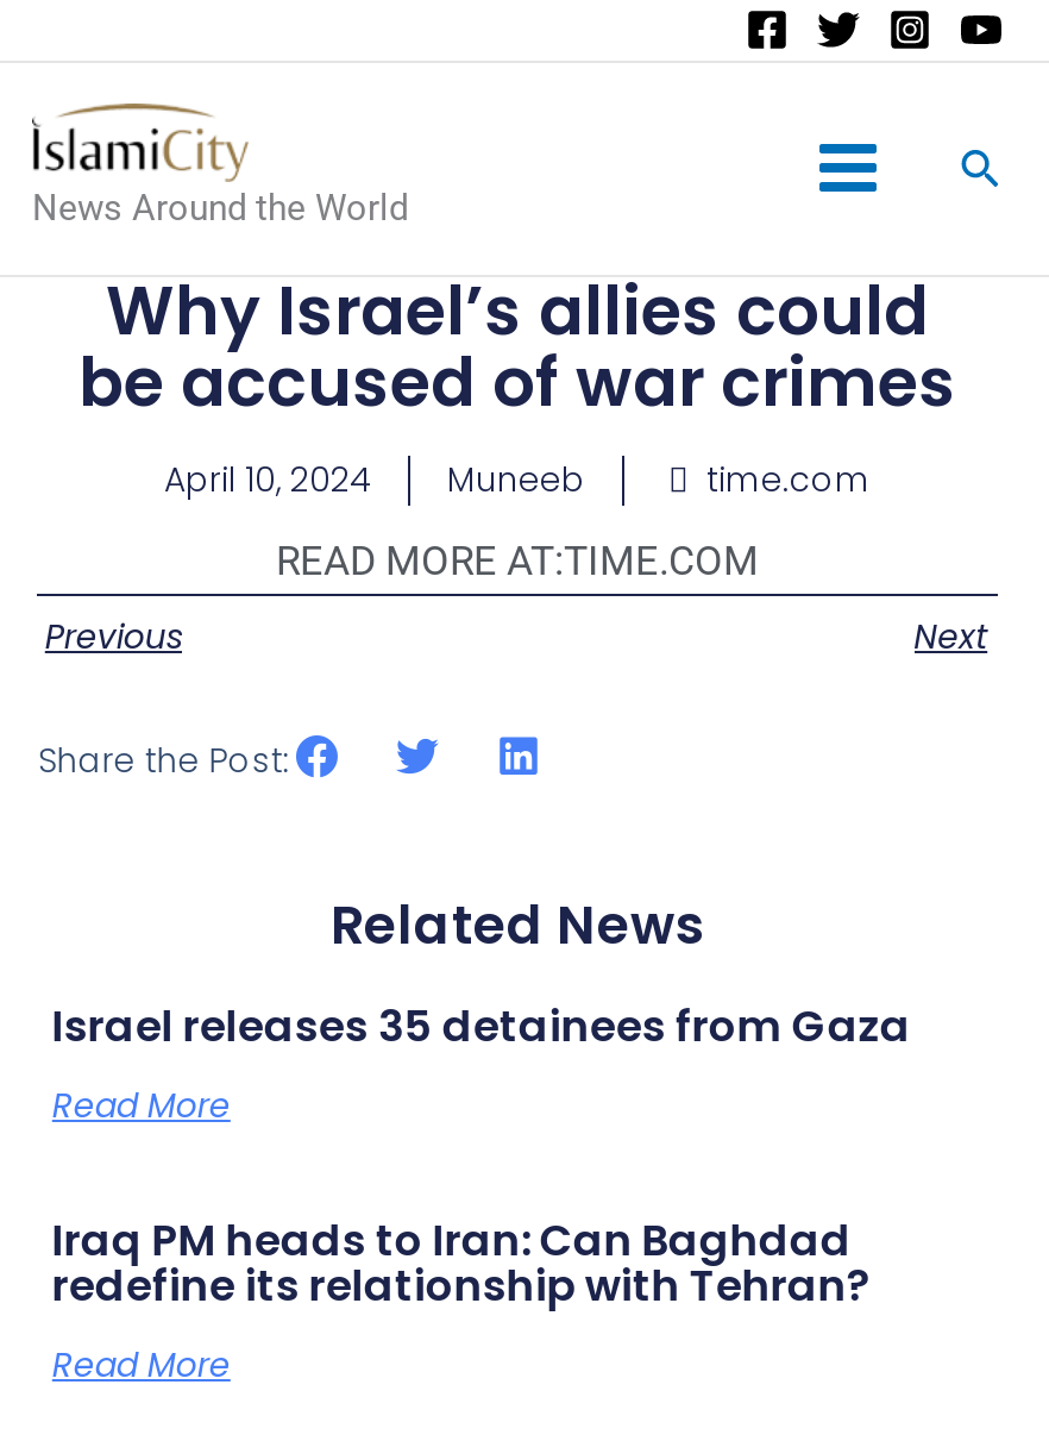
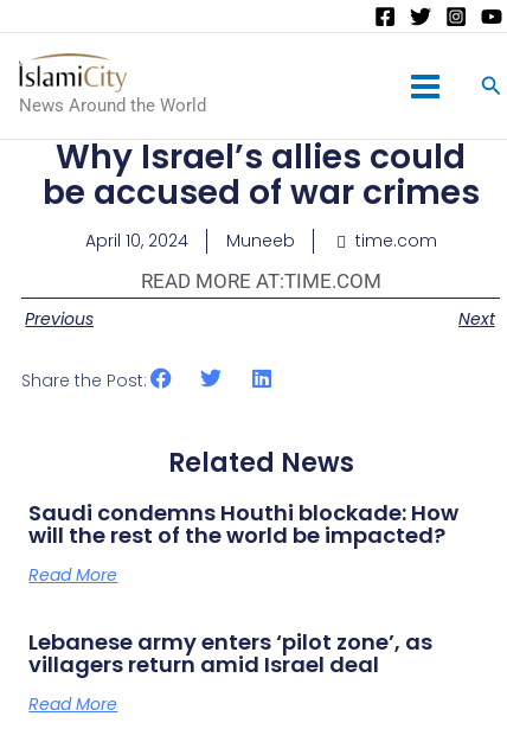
- Israel releases 35 detainees from Gaza
+ Saudi condemns Houthi blockade: How
+ will the rest of the world be impacted?

- Iraq PM heads to Iran: Can Baghdad
- redefine its relationship with Tehran?
+ Lebanese army enters ‘pilot zone’, as
+ villagers return amid Israel deal
